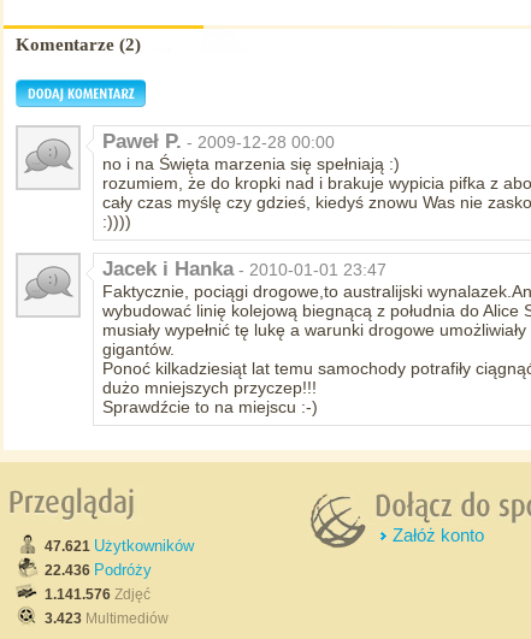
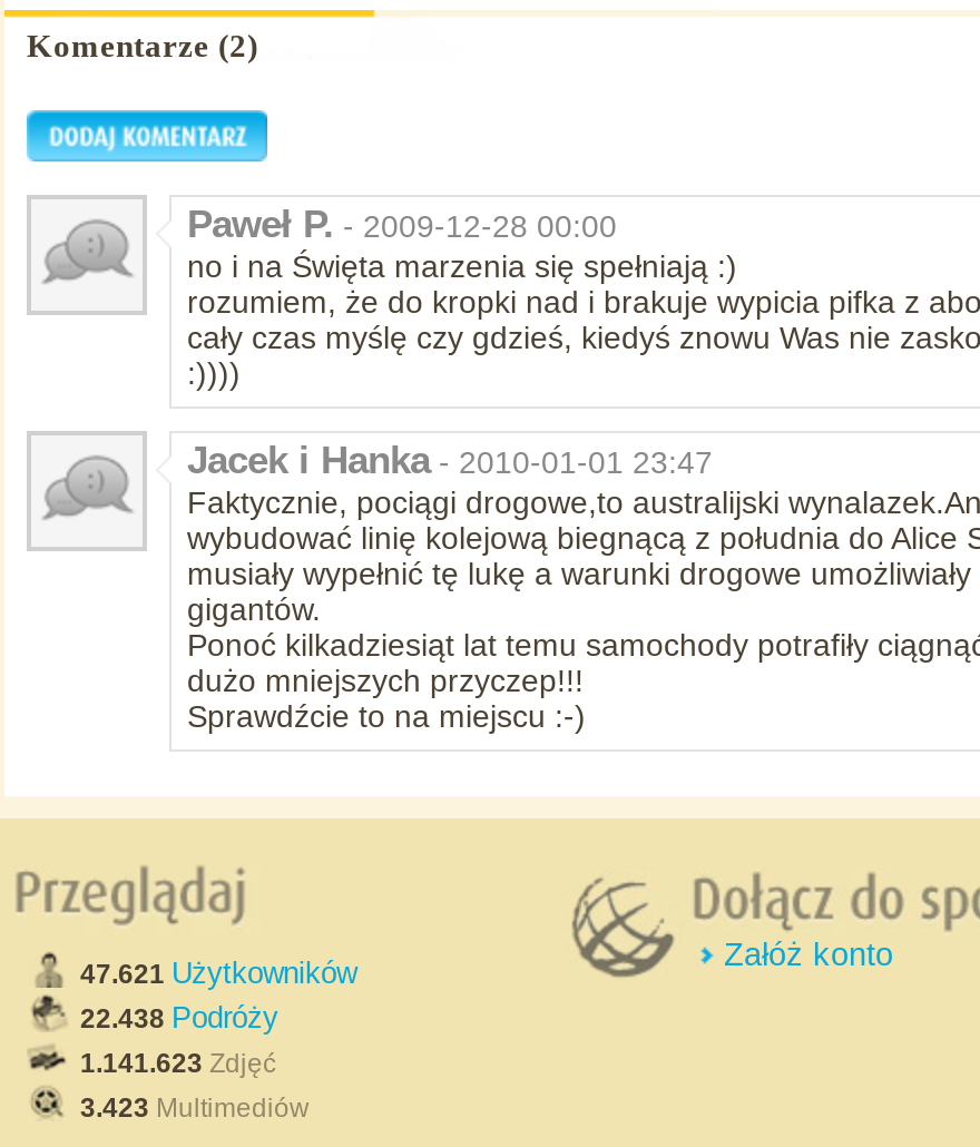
- 22.436 Podróży
+ 22.438 Podróży

- 1.141.576 Zdjęć
+ 1.141.623 Zdjęć
